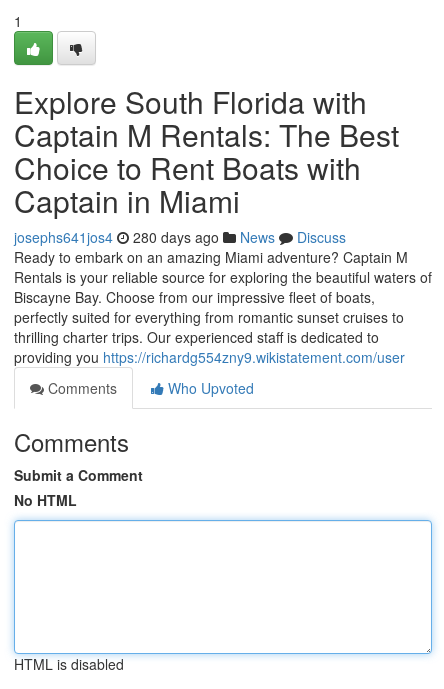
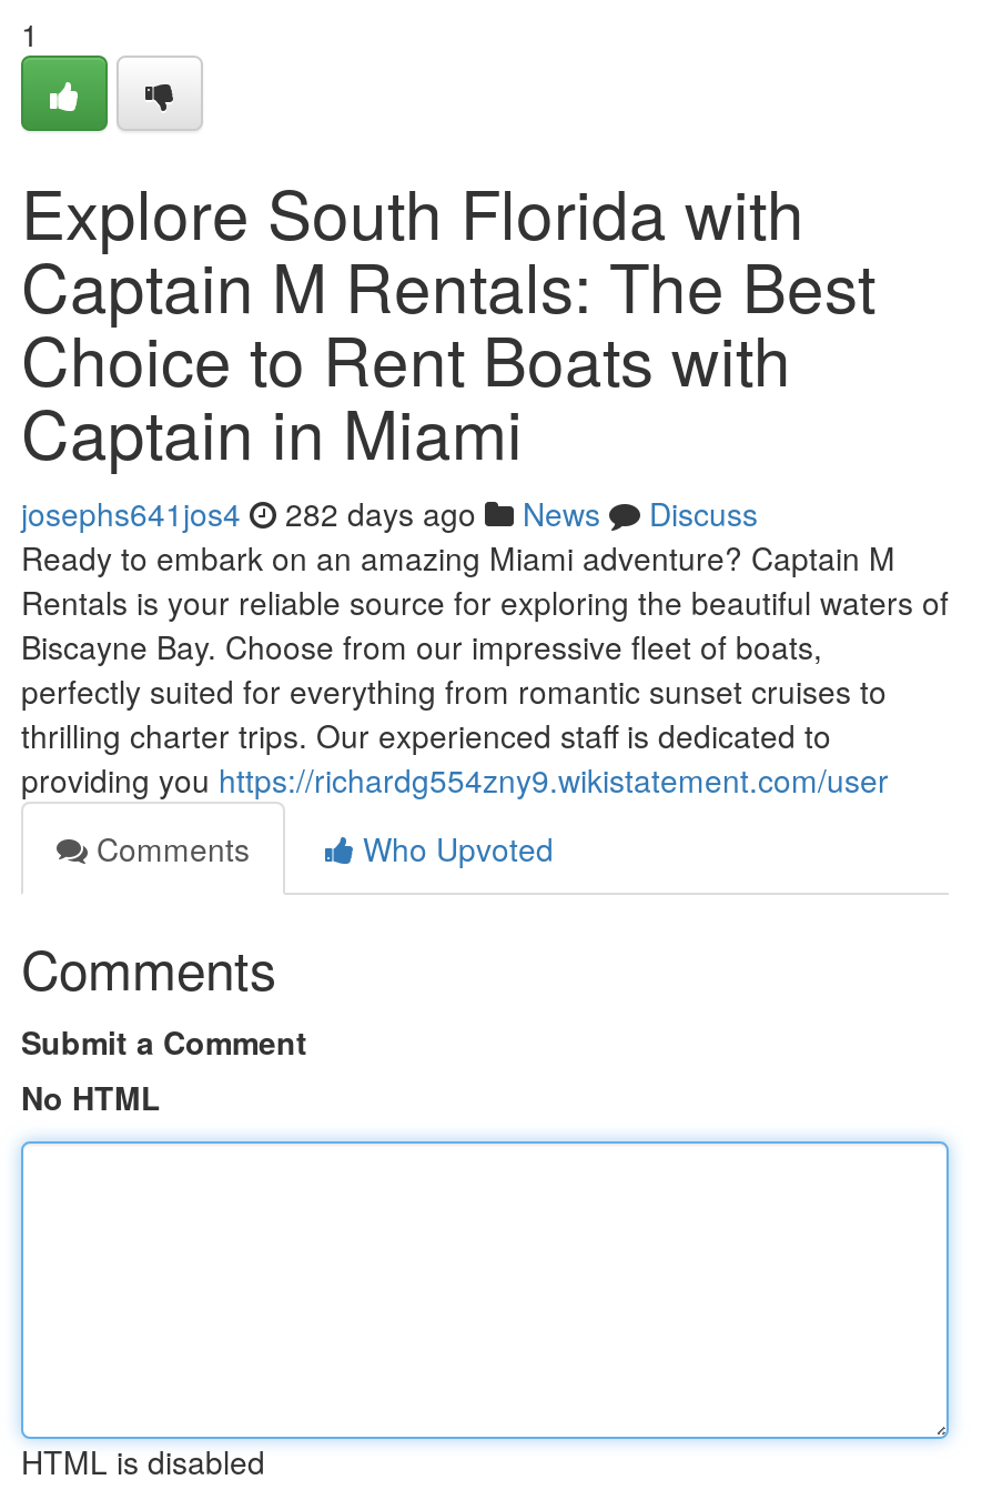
- josephs641jos4 280 days ago News Discuss
+ josephs641jos4 282 days ago News Discuss
